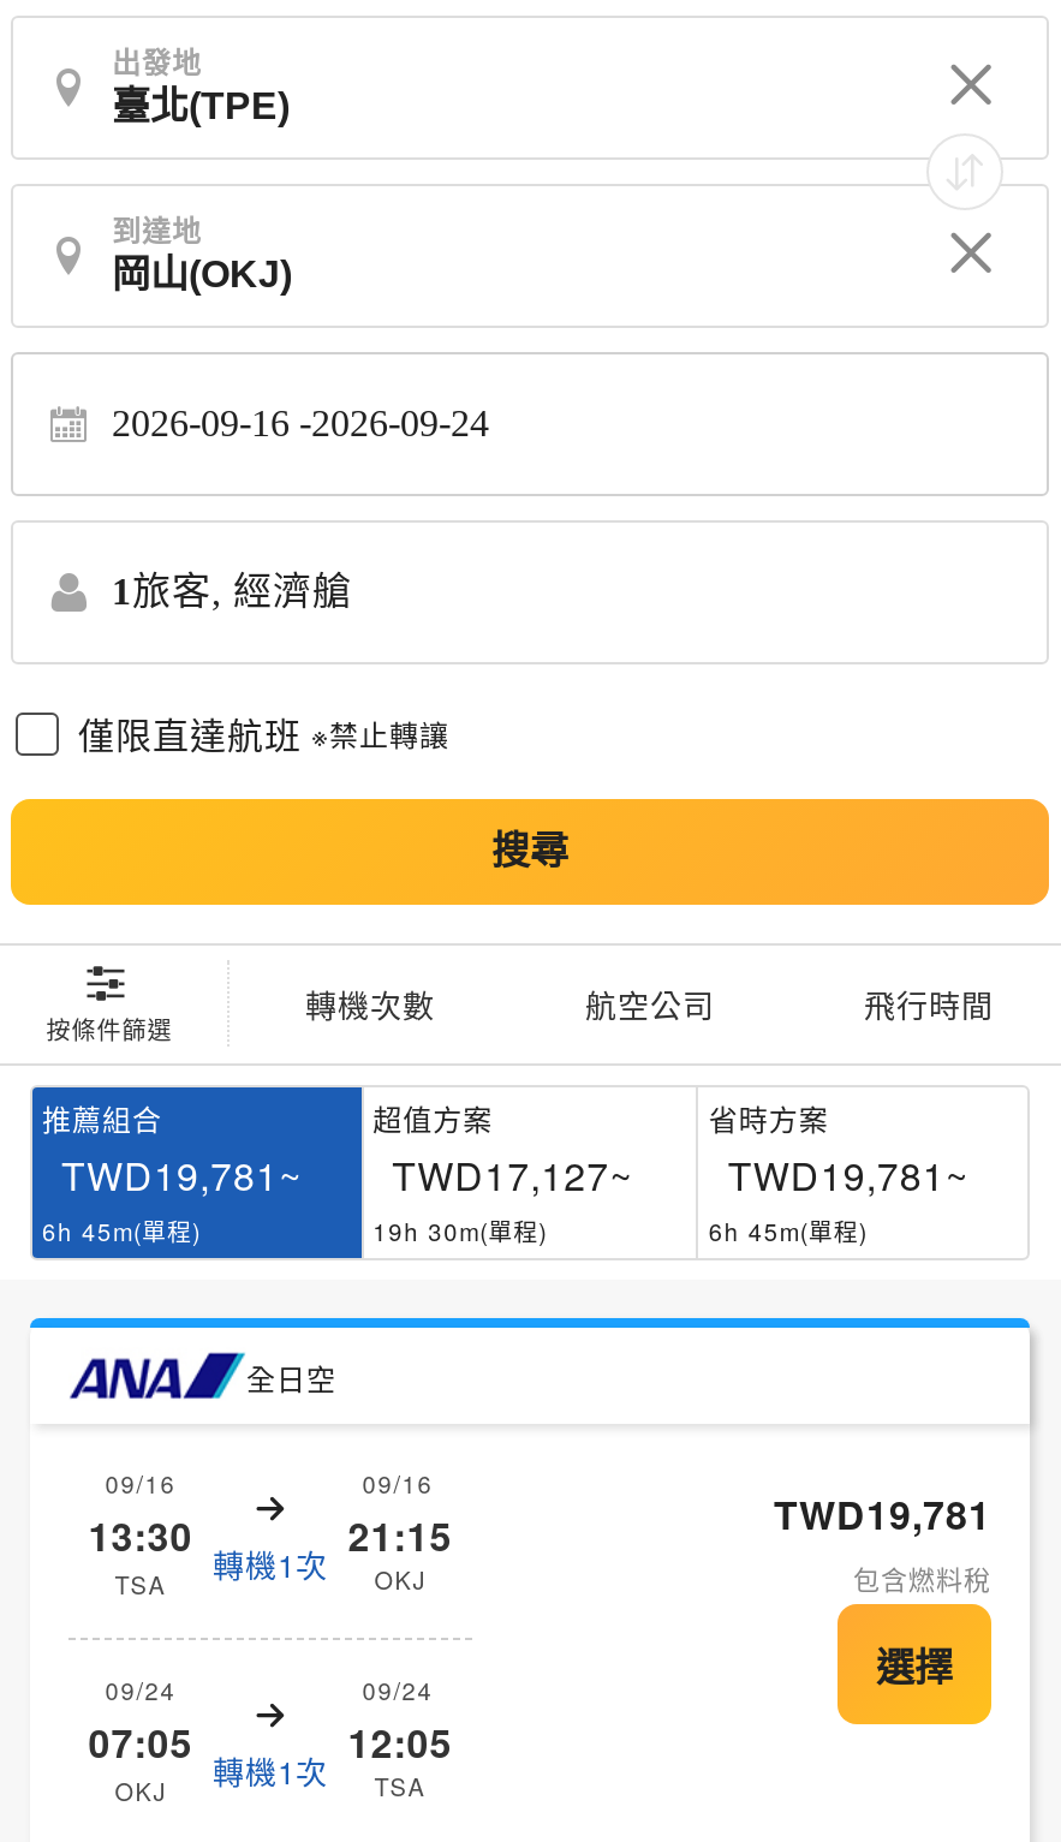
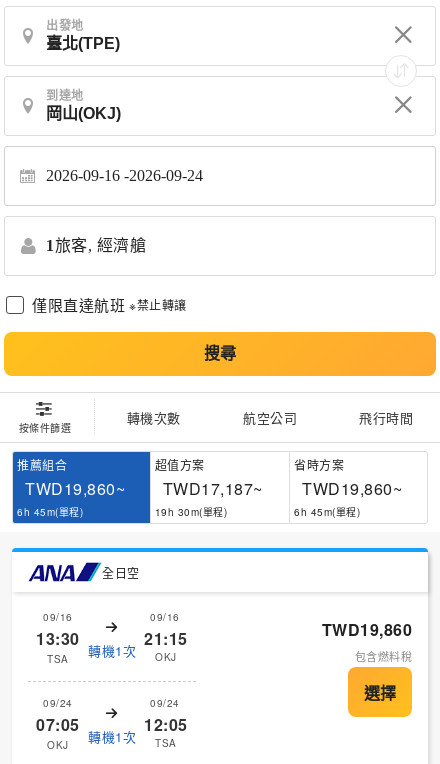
- TWD19,781~
+ TWD19,860~

- TWD17,127~
+ TWD17,187~

- TWD19,781~
+ TWD19,860~

- TWD19,781
+ TWD19,860
